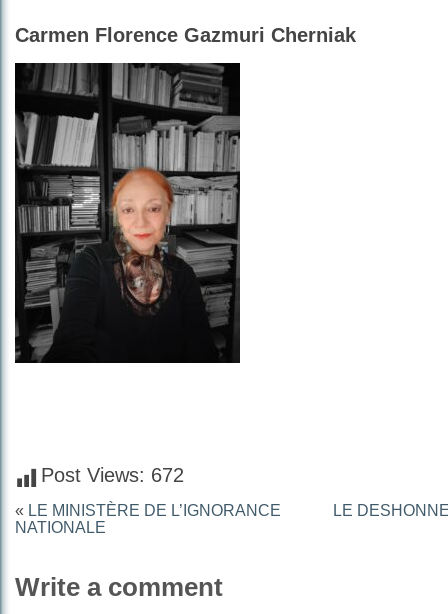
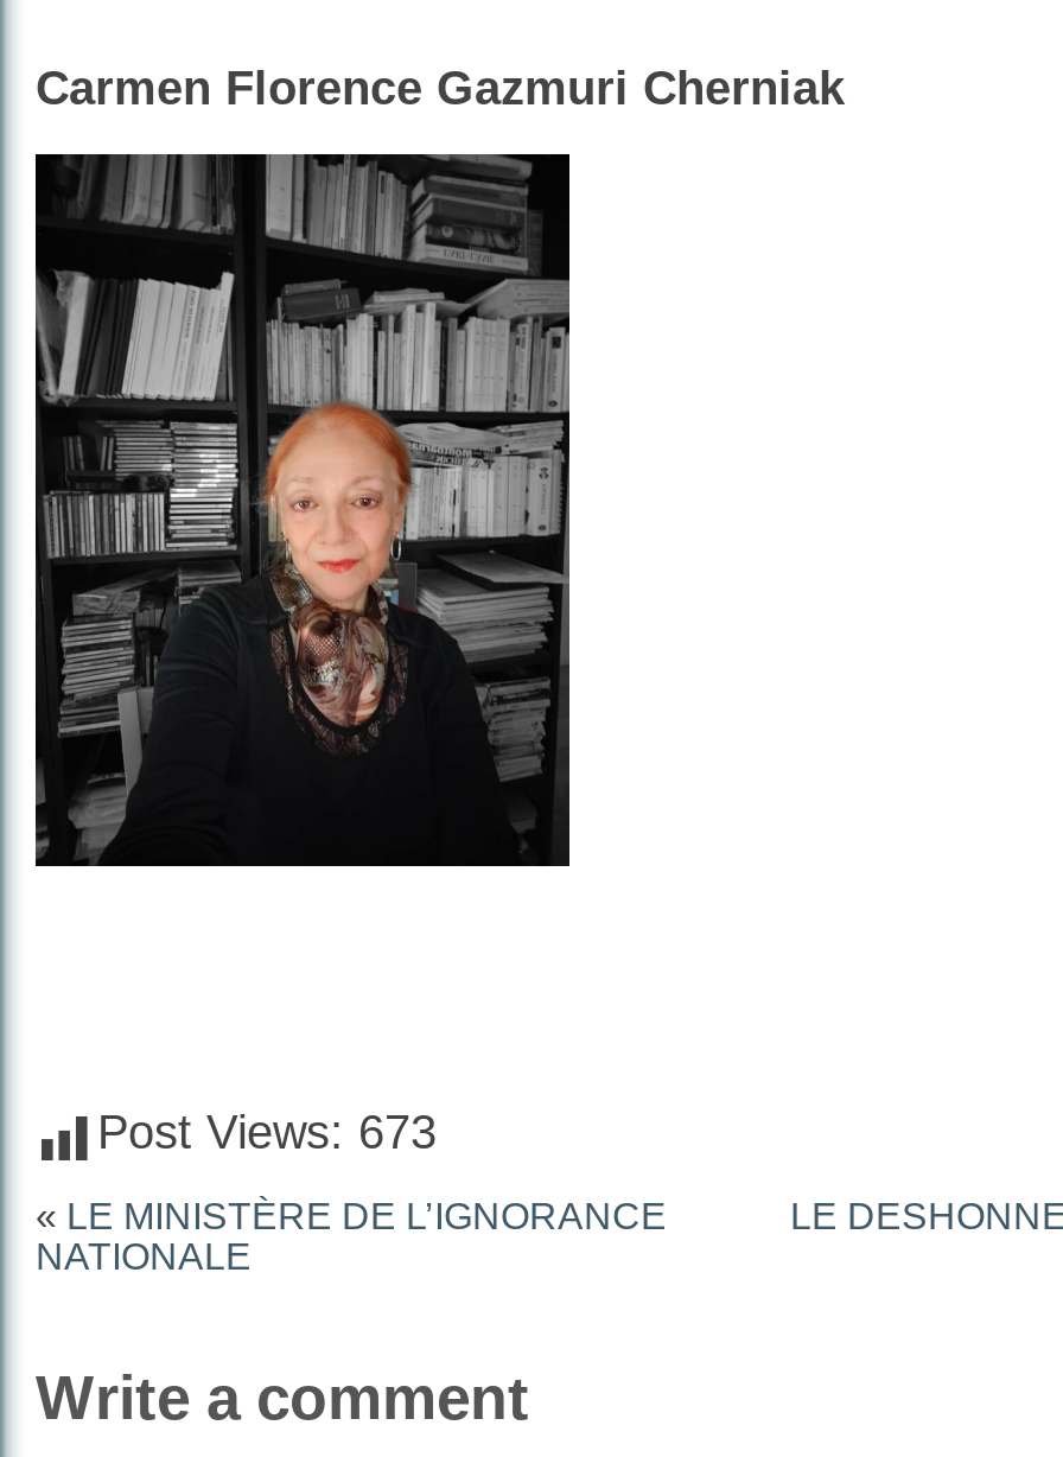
- Post Views: 672
+ Post Views: 673
